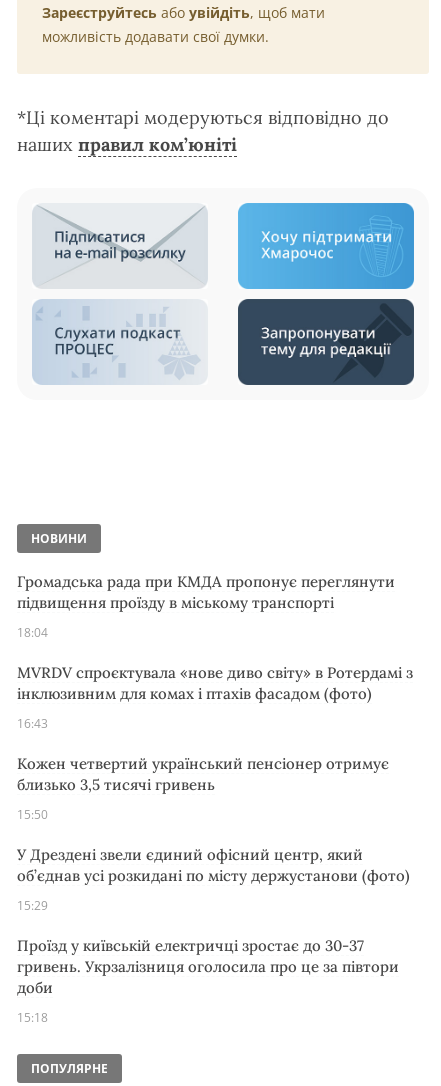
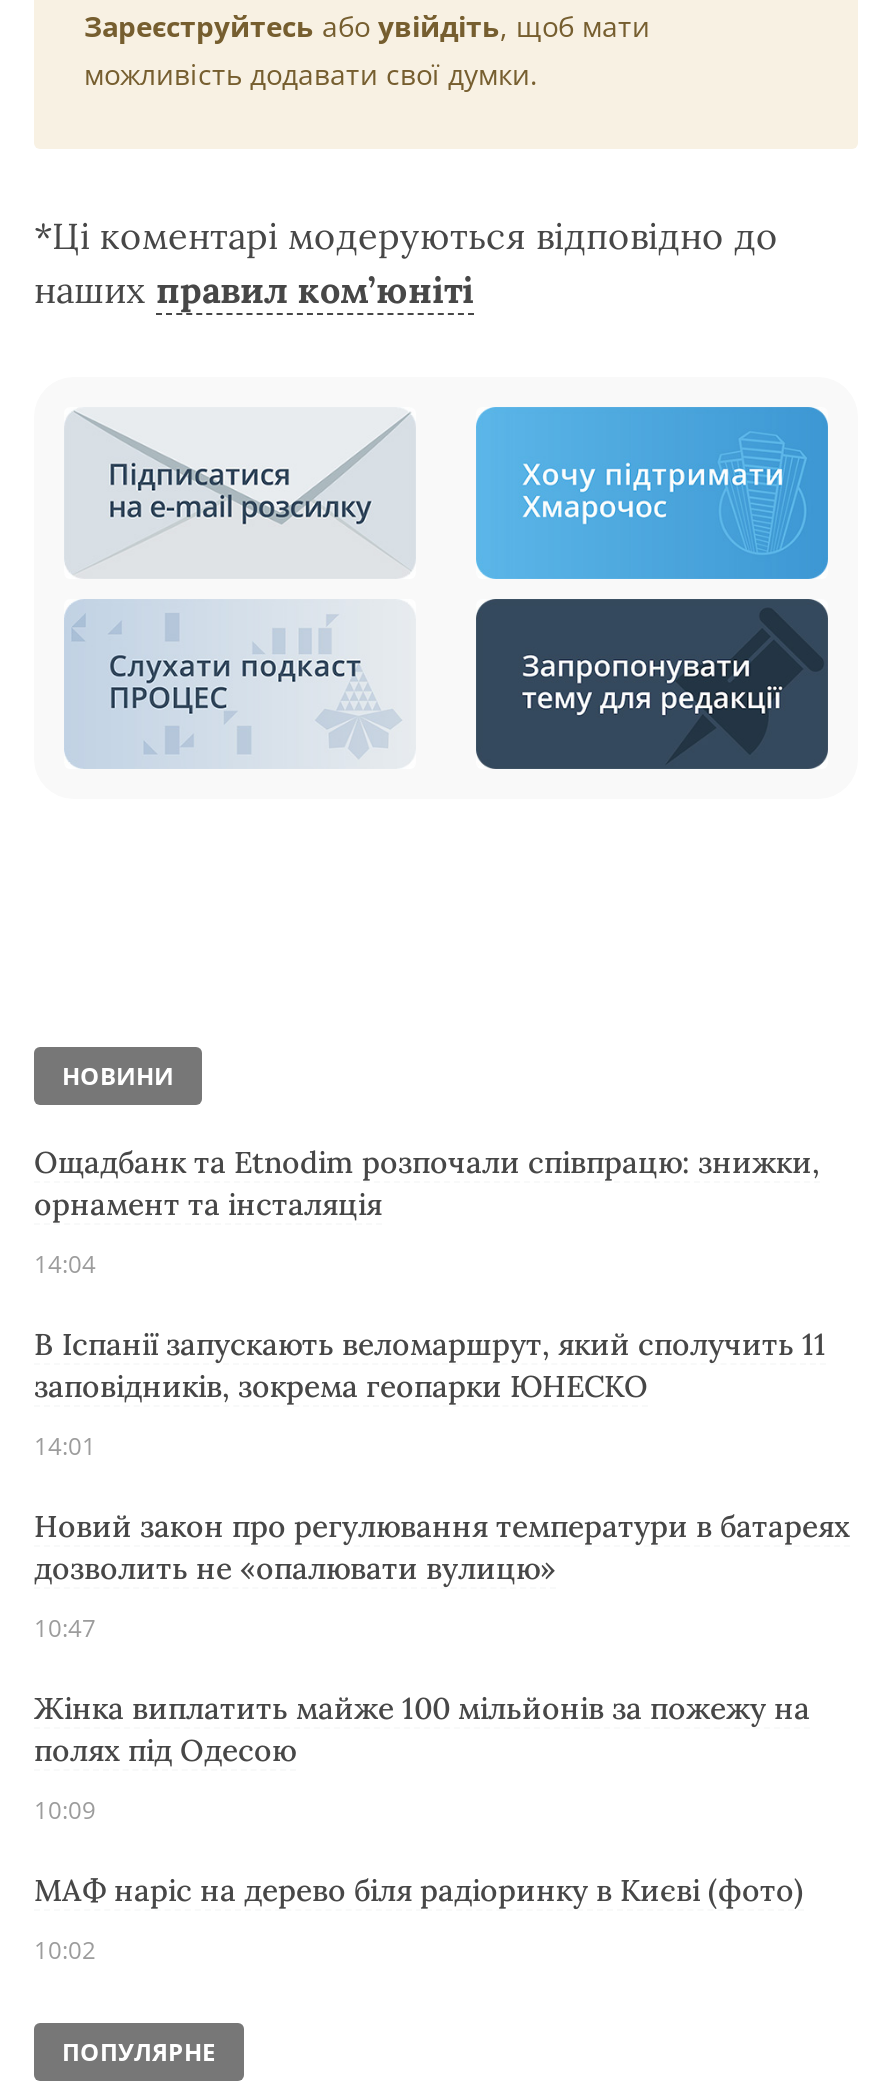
- Громадська рада при КМДА пропонує переглянути
- підвищення проїзду в міському транспорті
+ Ощадбанк та Etnodim розпочали співпрацю: знижки,
+ орнамент та інсталяція

- 18:04
+ 14:04

- MVRDV спроєктувала «нове диво світу» в Ротердамі з
- інклюзивним для комах і птахів фасадом (фото)
+ В Іспанії запускають веломаршрут, який сполучить 11
+ заповідників, зокрема геопарки ЮНЕСКО

- 16:43
+ 14:01

- Кожен четвертий український пенсіонер отримує
- близько 3,5 тисячі гривень
+ Новий закон про регулювання температури в батареях
+ дозволить не «опалювати вулицю»

- 15:50
+ 10:47

- У Дрездені звели єдиний офісний центр, який
- об’єднав усі розкидані по місту держустанови (фото)
+ Жінка виплатить майже 100 мільйонів за пожежу на
+ полях під Одесою

- 15:29
+ 10:09

- Проїзд у київській електричці зростає до 30-37
- гривень. Укрзалізниця оголосила про це за півтори
- доби
+ МАФ наріс на дерево біля радіоринку в Києві (фото)

- 15:18
+ 10:02
